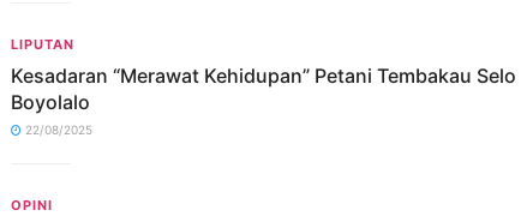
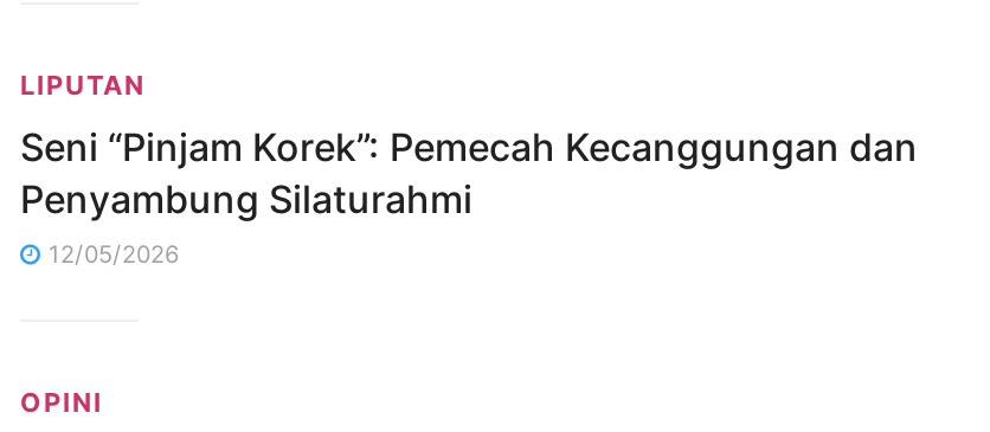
- Kesadaran “Merawat Kehidupan” Petani Tembakau Selo
- Boyolalo
- 22/08/2025
+ Seni “Pinjam Korek”: Pemecah Kecanggungan dan
+ Penyambung Silaturahmi
+ 12/05/2026
